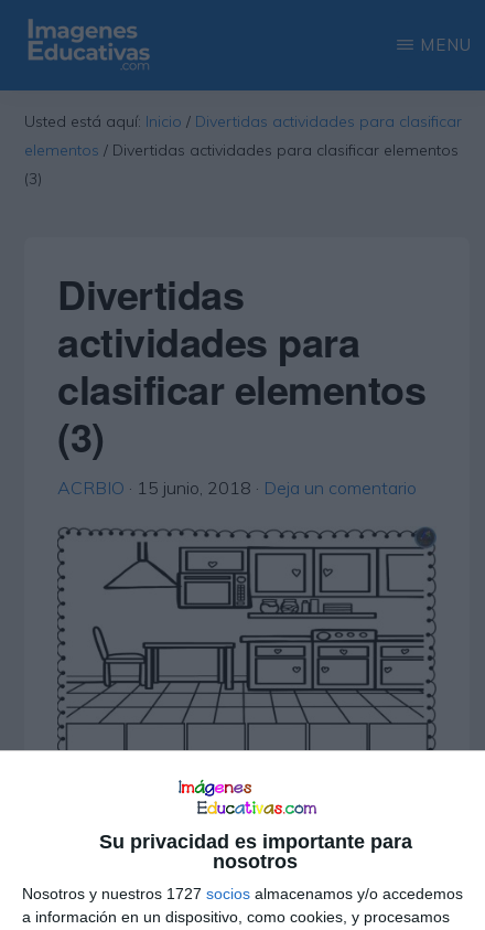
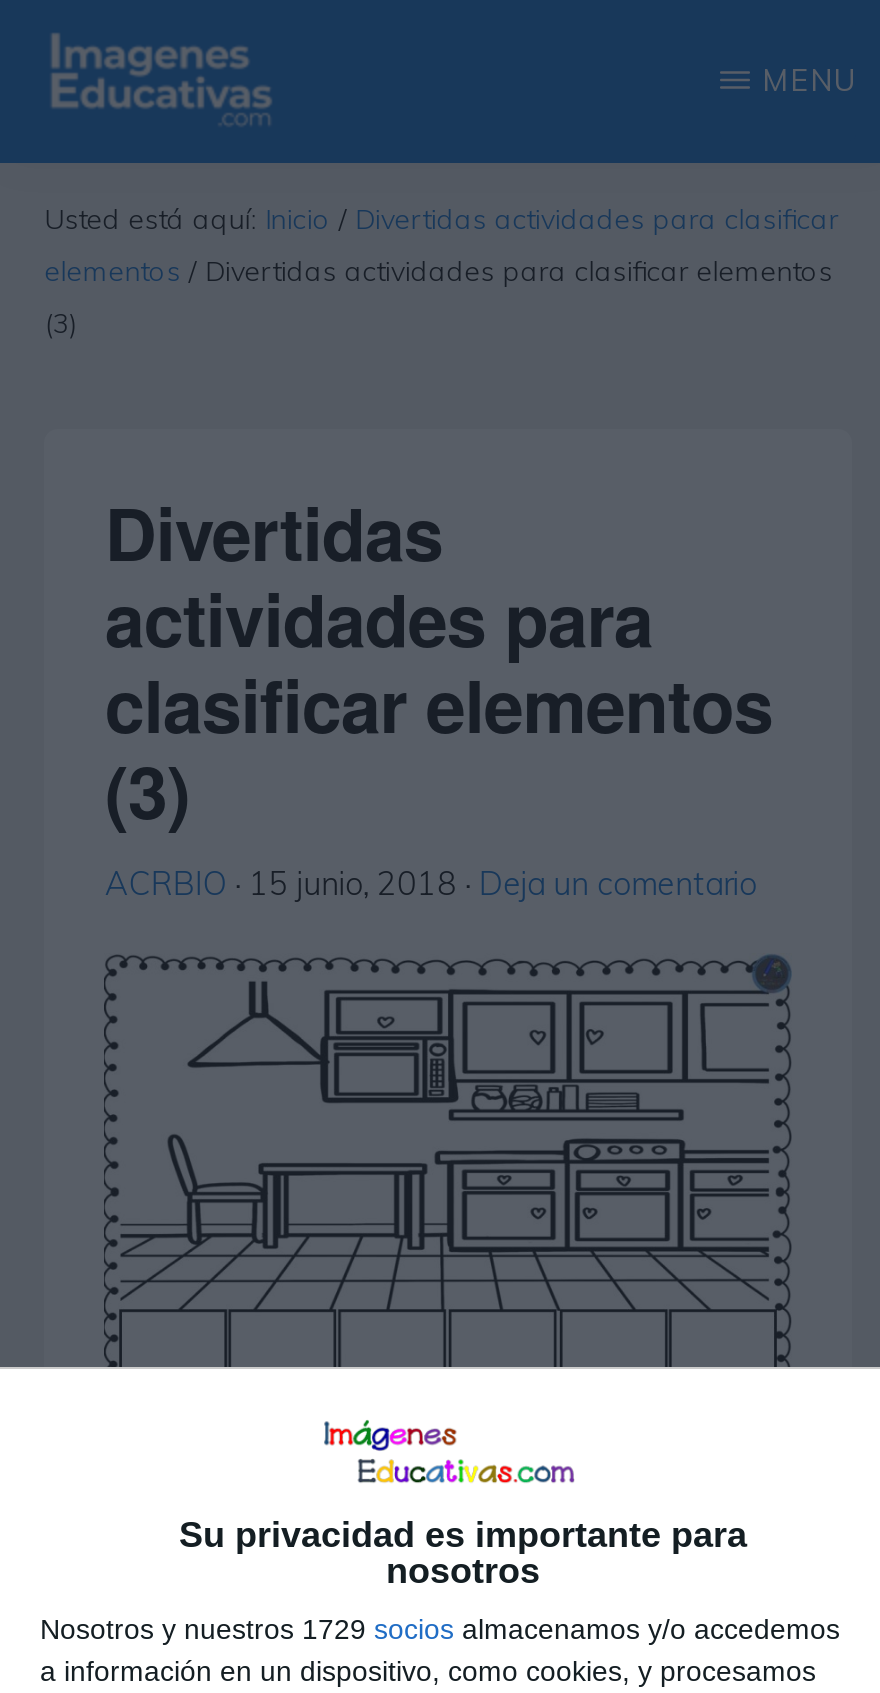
- Nosotros y nuestros 1727 socios almacenamos y/o accedemos
+ Nosotros y nuestros 1729 socios almacenamos y/o accedemos
